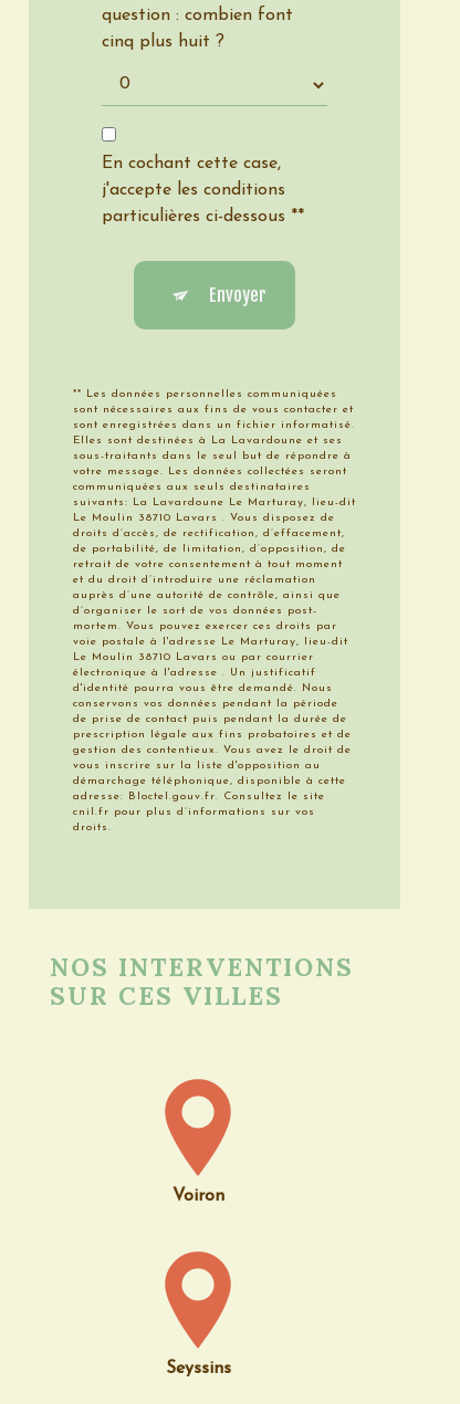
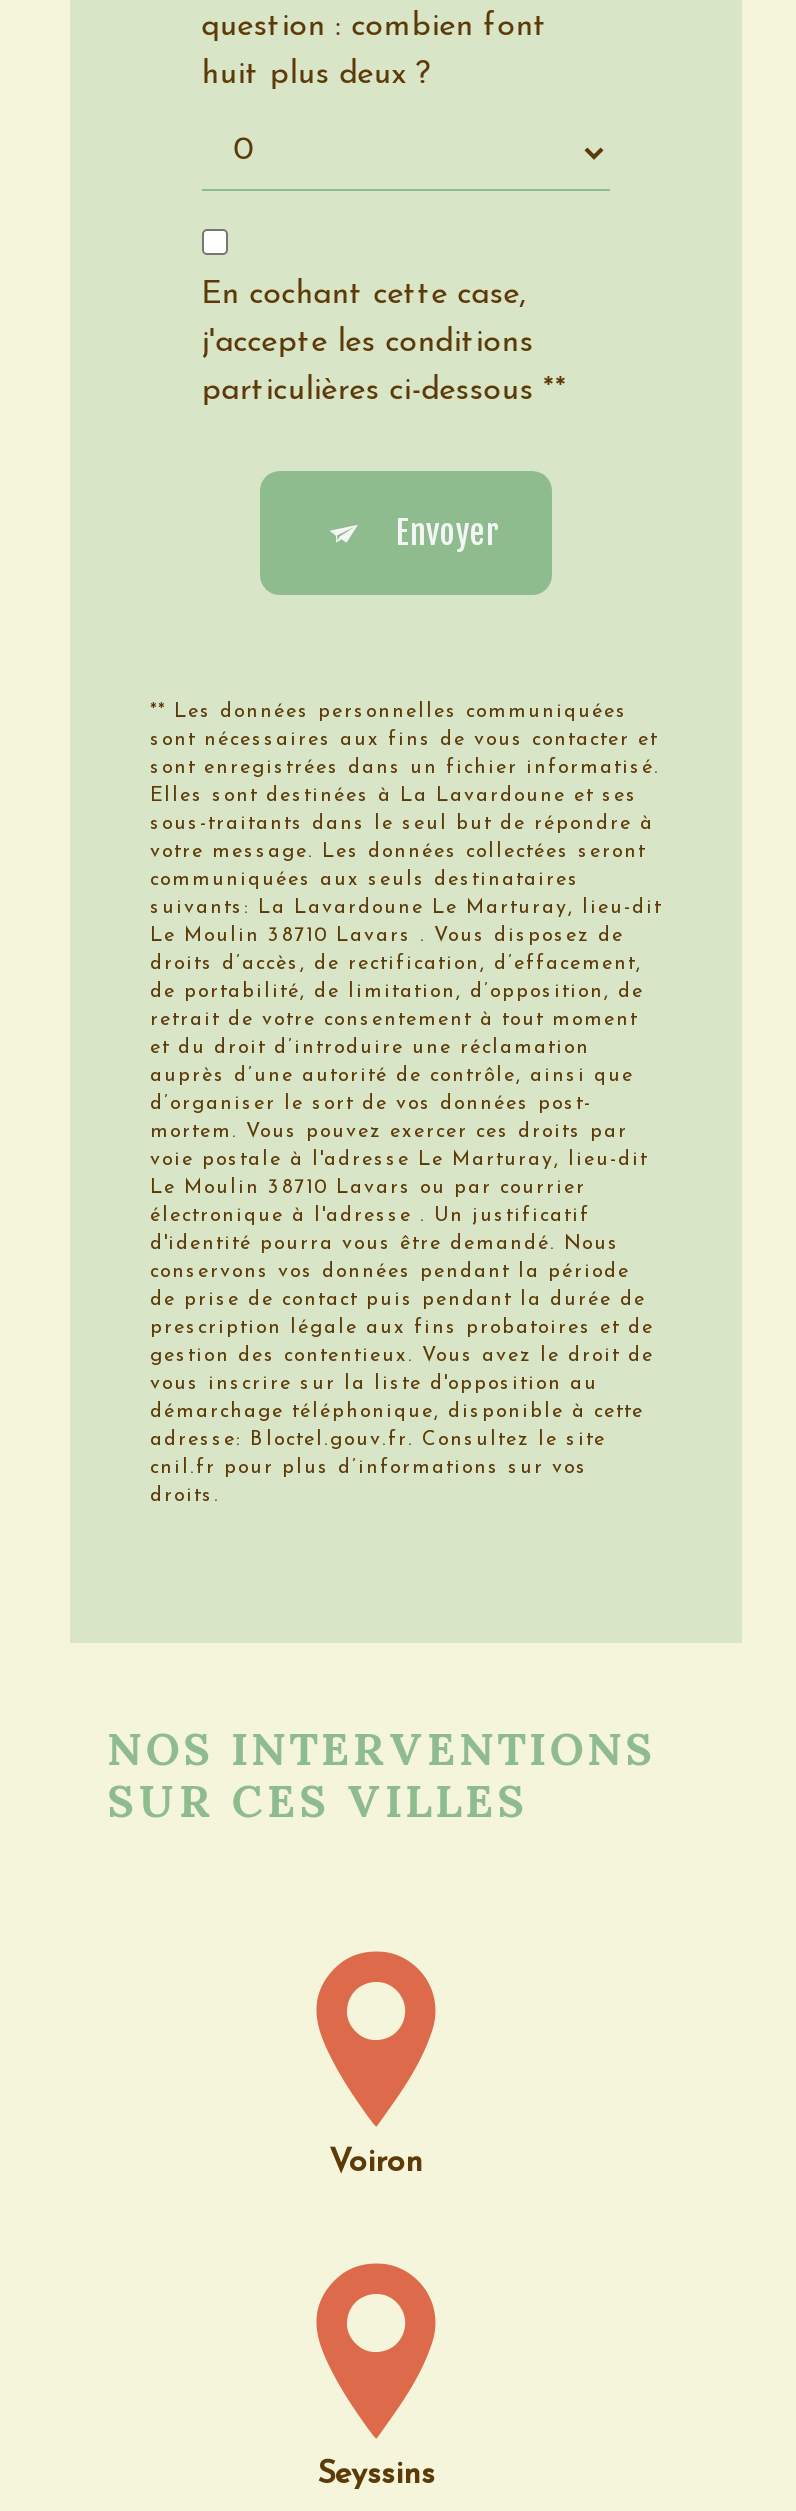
- cinq plus huit ?
+ huit plus deux ?
